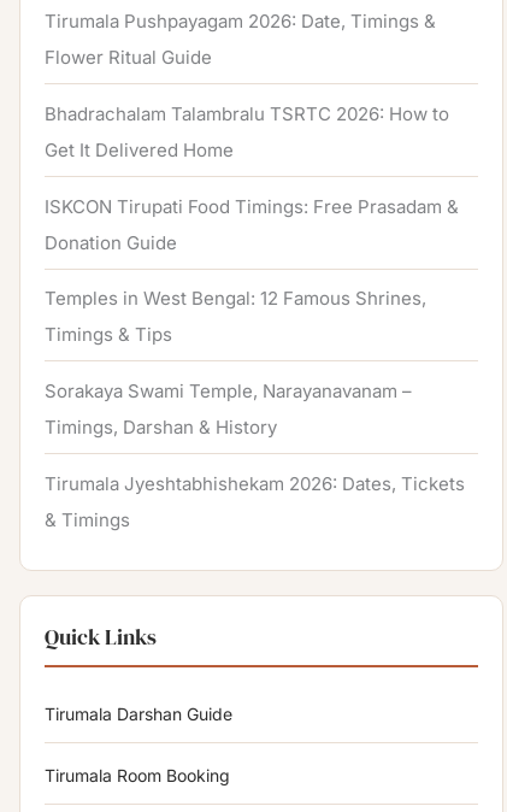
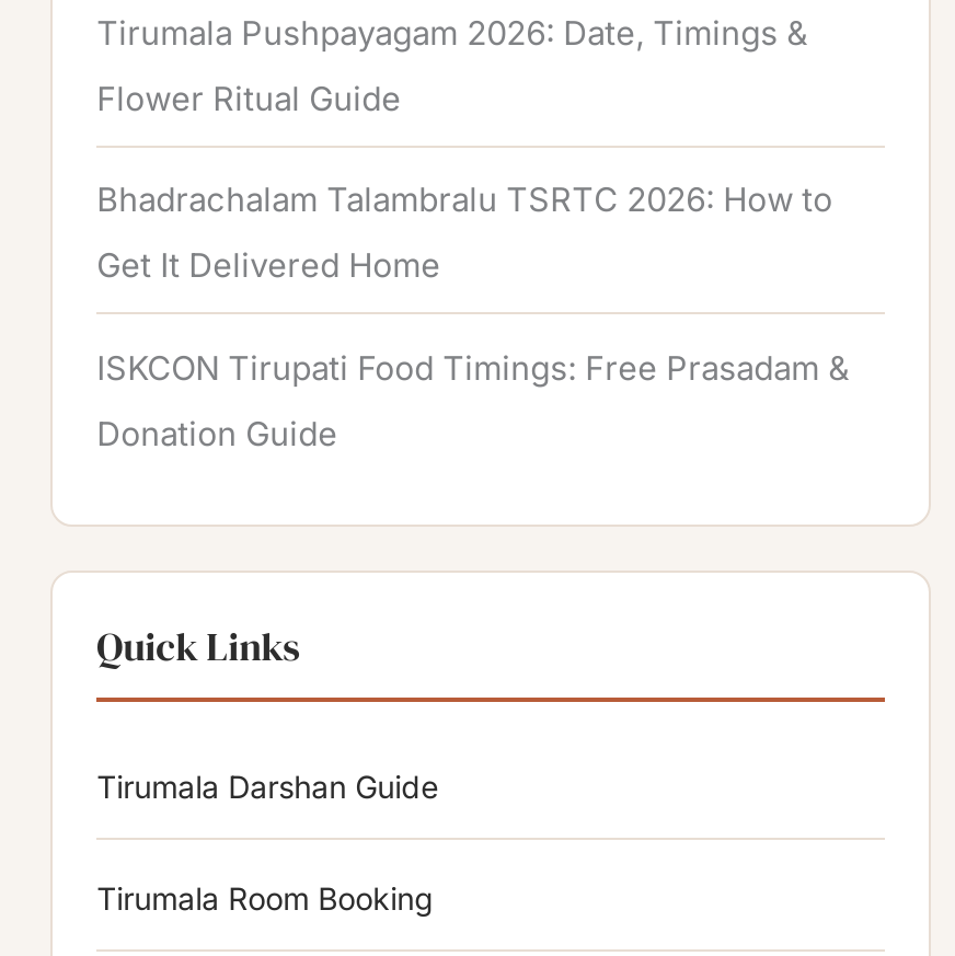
- Temples in West Bengal: 12 Famous Shrines,
- Timings & Tips
- Sorakaya Swami Temple, Narayanavanam –
- Timings, Darshan & History
- Tirumala Jyeshtabhishekam 2026: Dates, Tickets
- & Timings
